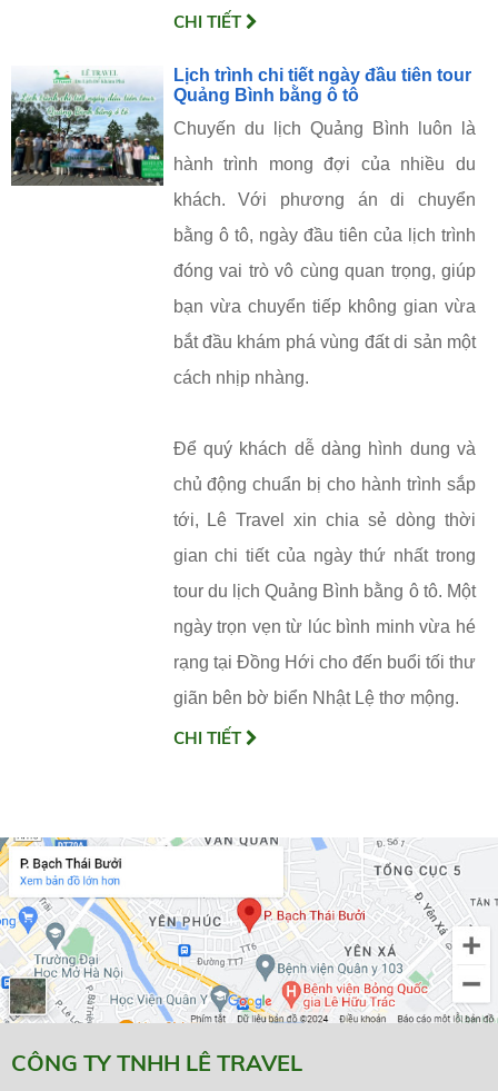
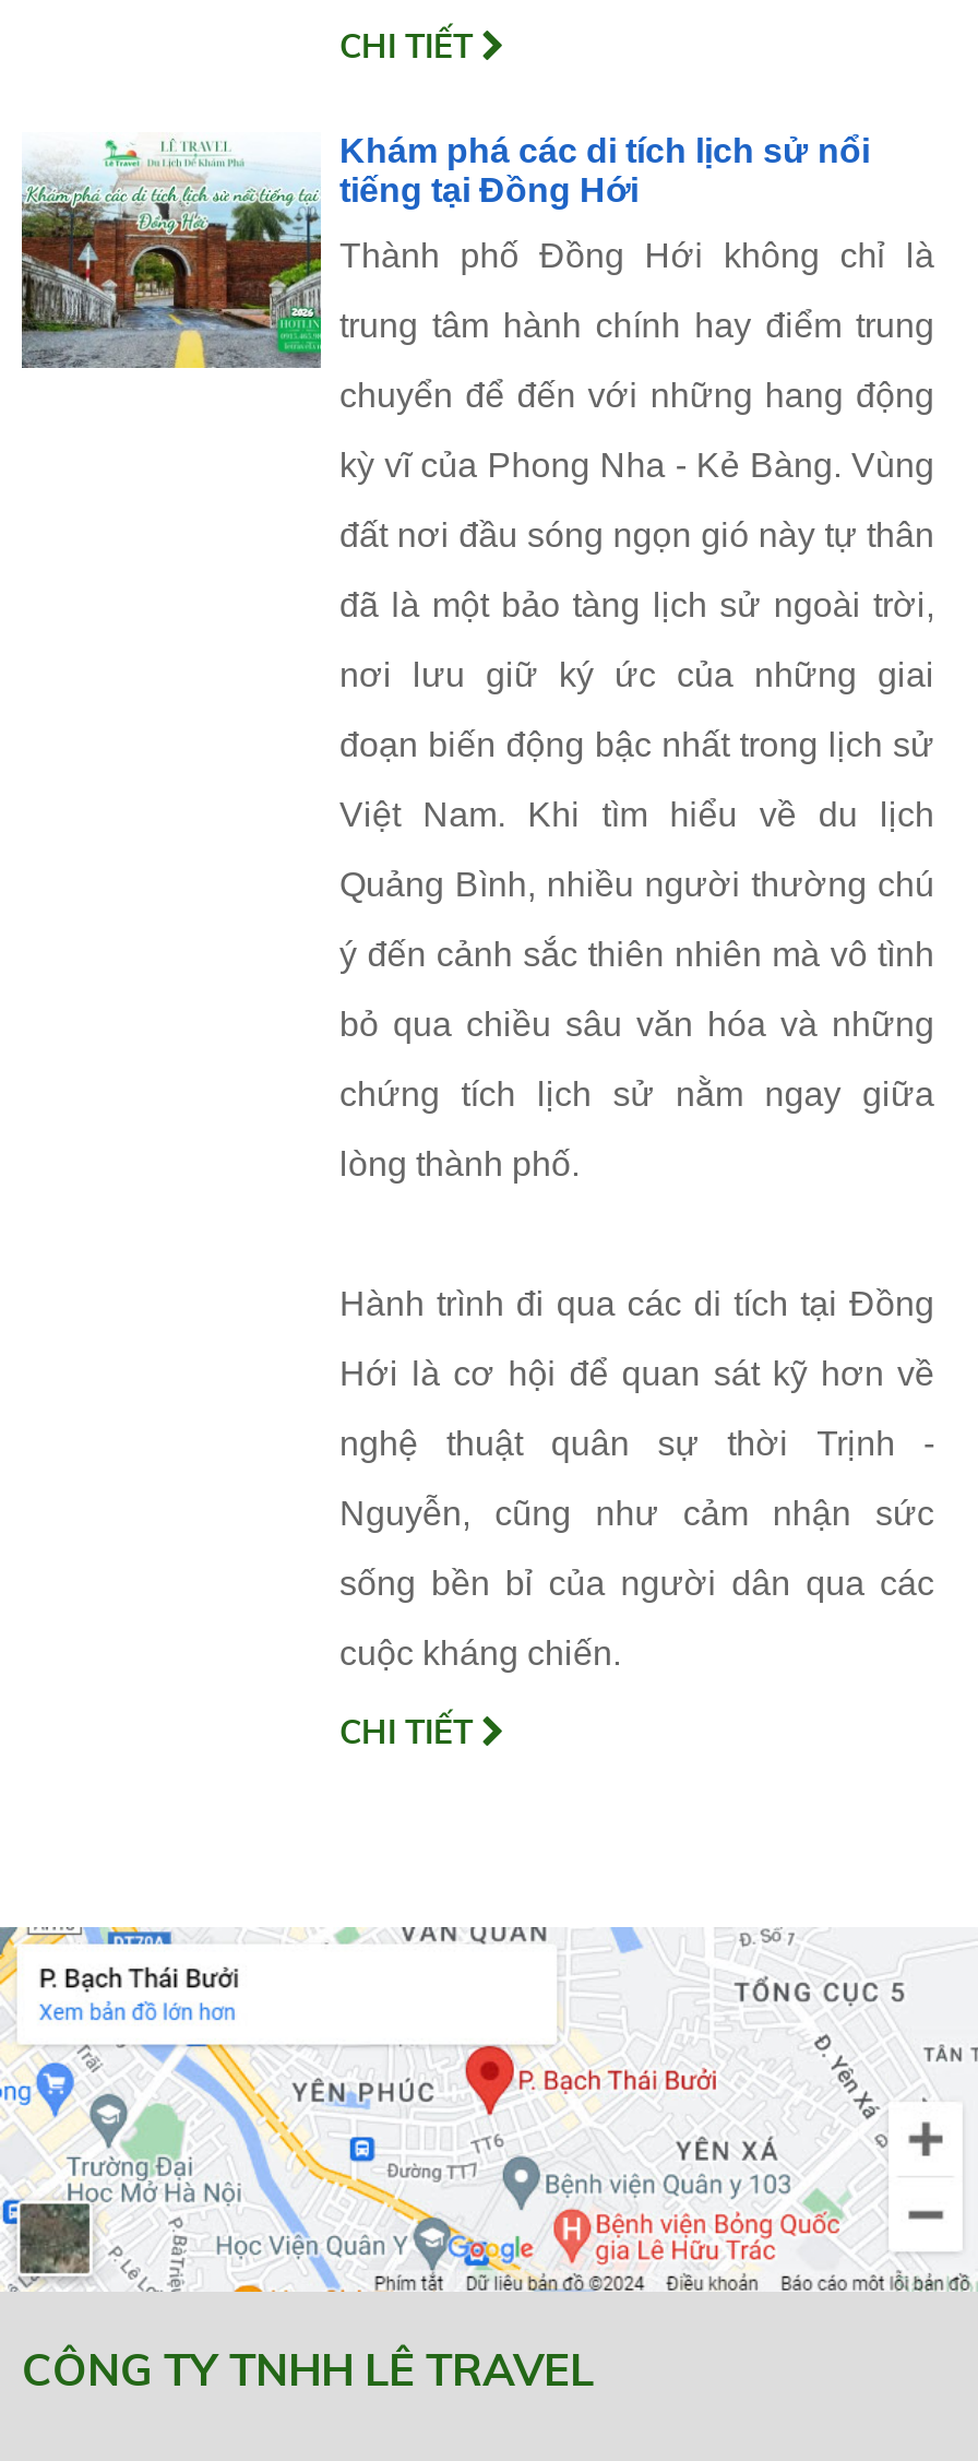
- [image]
- Lịch trình chi tiết ngày đầu tiên tour
- Quảng Bình bằng ô tô
- Chuyến du lịch Quảng Bình luôn là
- hành trình mong đợi của nhiều du
- khách. Với phương án di chuyển
- bằng ô tô, ngày đầu tiên của lịch trình
- đóng vai trò vô cùng quan trọng, giúp
- bạn vừa chuyển tiếp không gian vừa
- bắt đầu khám phá vùng đất di sản một
- cách nhịp nhàng.
+ [image]
+ Khám phá các di tích lịch sử nổi
+ tiếng tại Đồng Hới
+ Thành phố Đồng Hới không chỉ là
+ trung tâm hành chính hay điểm trung
+ chuyển để đến với những hang động
+ kỳ vĩ của Phong Nha - Kẻ Bàng. Vùng
+ đất nơi đầu sóng ngọn gió này tự thân
+ đã là một bảo tàng lịch sử ngoài trời,
+ nơi lưu giữ ký ức của những giai
+ đoạn biến động bậc nhất trong lịch sử
+ Việt Nam. Khi tìm hiểu về du lịch
+ Quảng Bình, nhiều người thường chú
+ ý đến cảnh sắc thiên nhiên mà vô tình
+ bỏ qua chiều sâu văn hóa và những
+ chứng tích lịch sử nằm ngay giữa
+ lòng thành phố.

- Để quý khách dễ dàng hình dung và
- chủ động chuẩn bị cho hành trình sắp
- tới, Lê Travel xin chia sẻ dòng thời
- gian chi tiết của ngày thứ nhất trong
- tour du lịch Quảng Bình bằng ô tô. Một
- ngày trọn vẹn từ lúc bình minh vừa hé
- rạng tại Đồng Hới cho đến buổi tối thư
- giãn bên bờ biển Nhật Lệ thơ mộng.
+ Hành trình đi qua các di tích tại Đồng
+ Hới là cơ hội để quan sát kỹ hơn về
+ nghệ thuật quân sự thời Trịnh -
+ Nguyễn, cũng như cảm nhận sức
+ sống bền bỉ của người dân qua các
+ cuộc kháng chiến.
